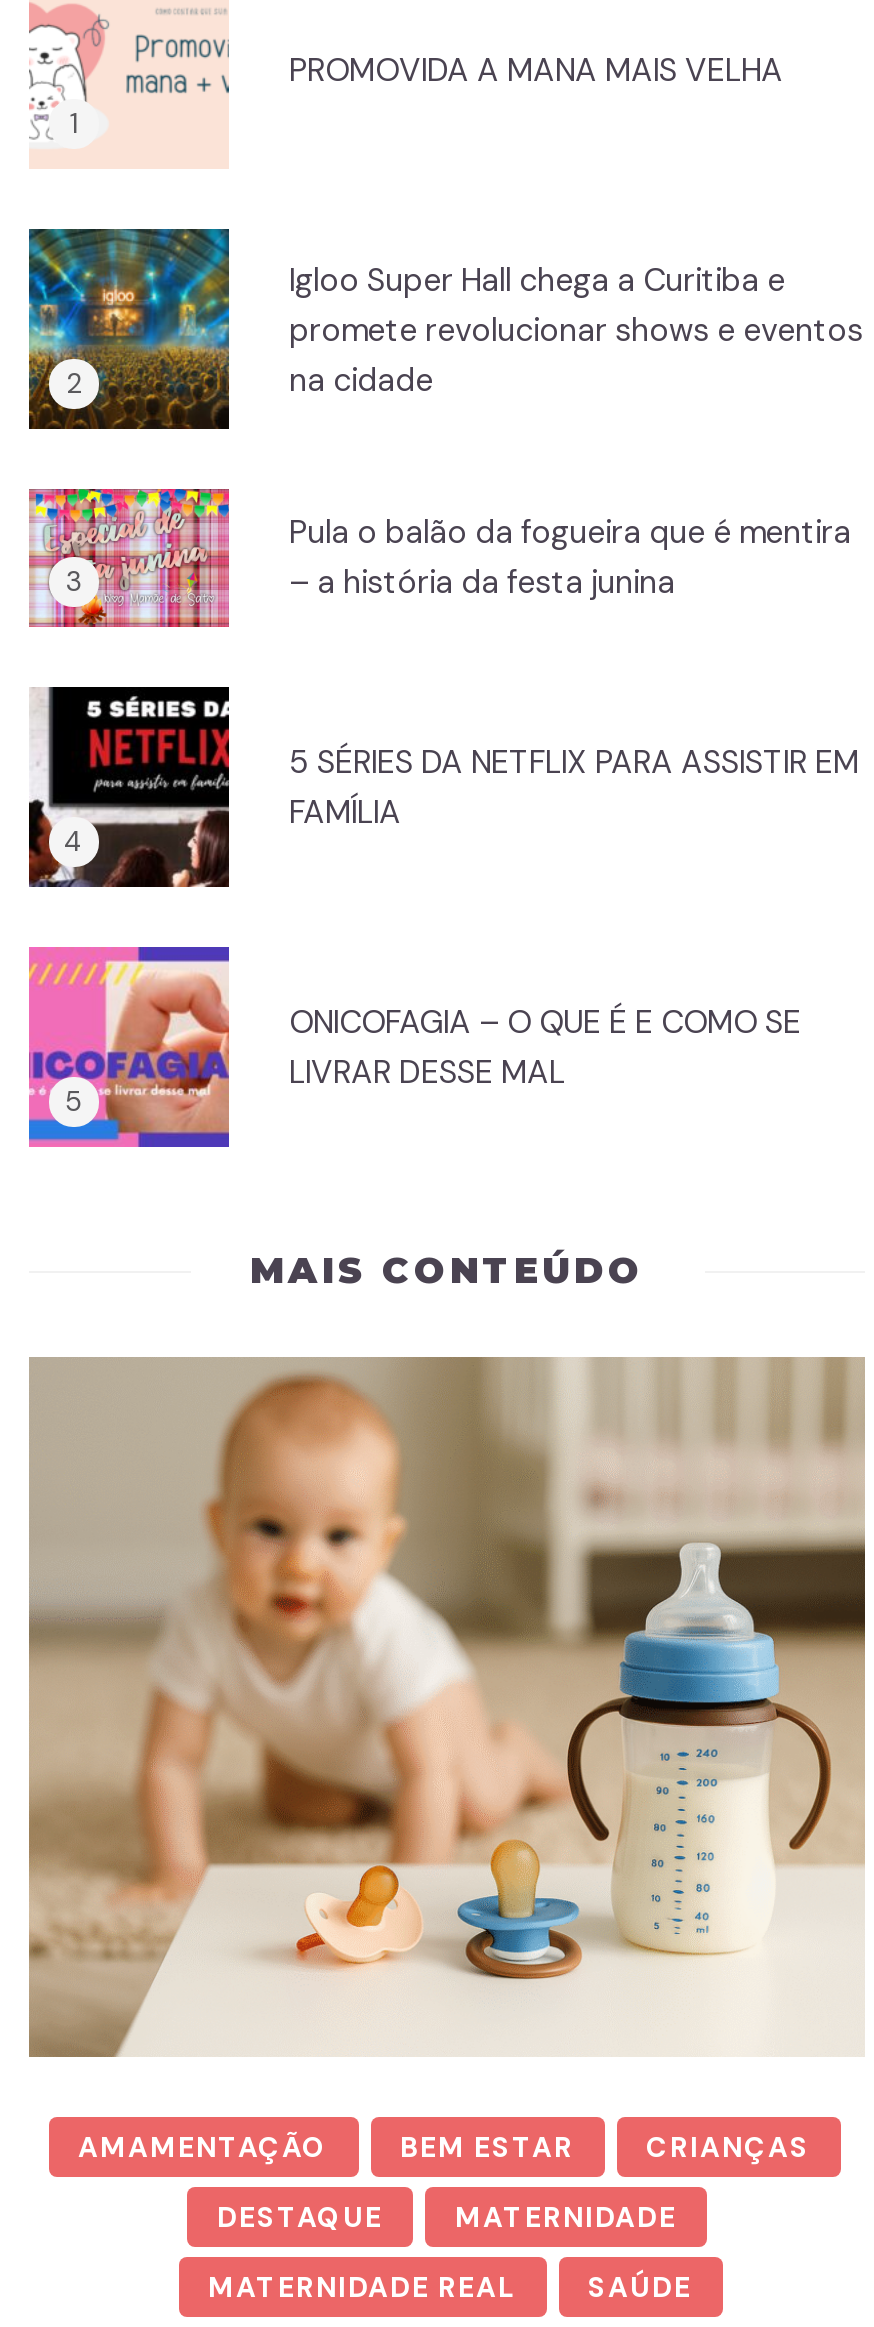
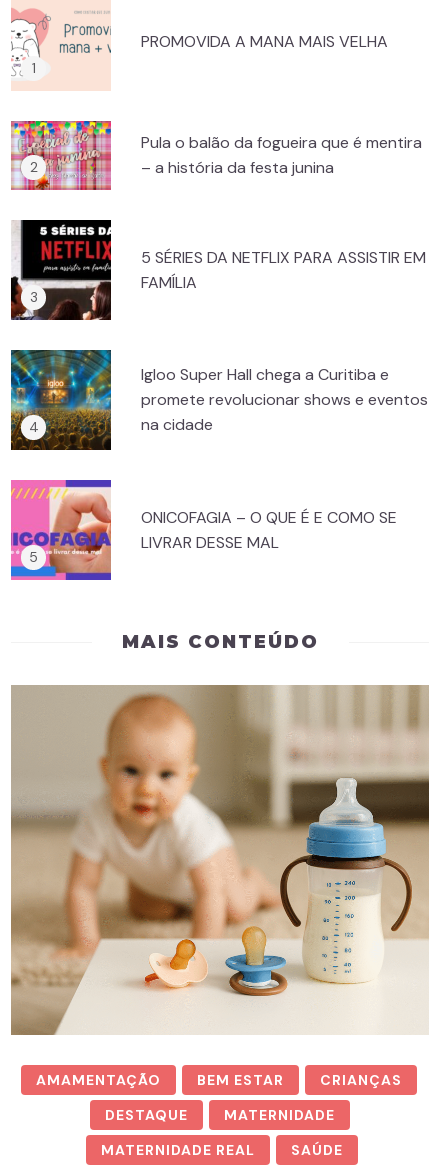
moved down: [image] | Igloo Super Hall chega a Curitiba e | promete revolucionar shows e eventos | na cidade

moved up: [image] | Pula o balão da fogueira que é mentira | – a história da festa junina | 5 SÉRIES DA NETFLIX PARA ASSISTIR EM | FAMÍLIA
